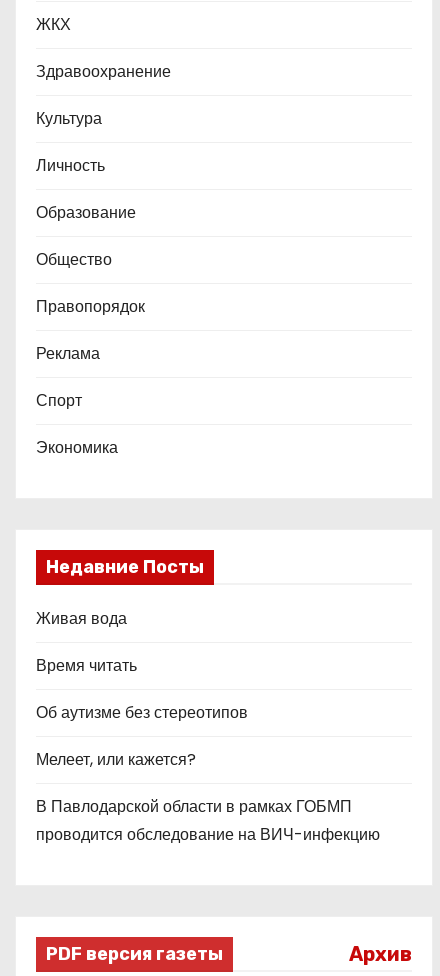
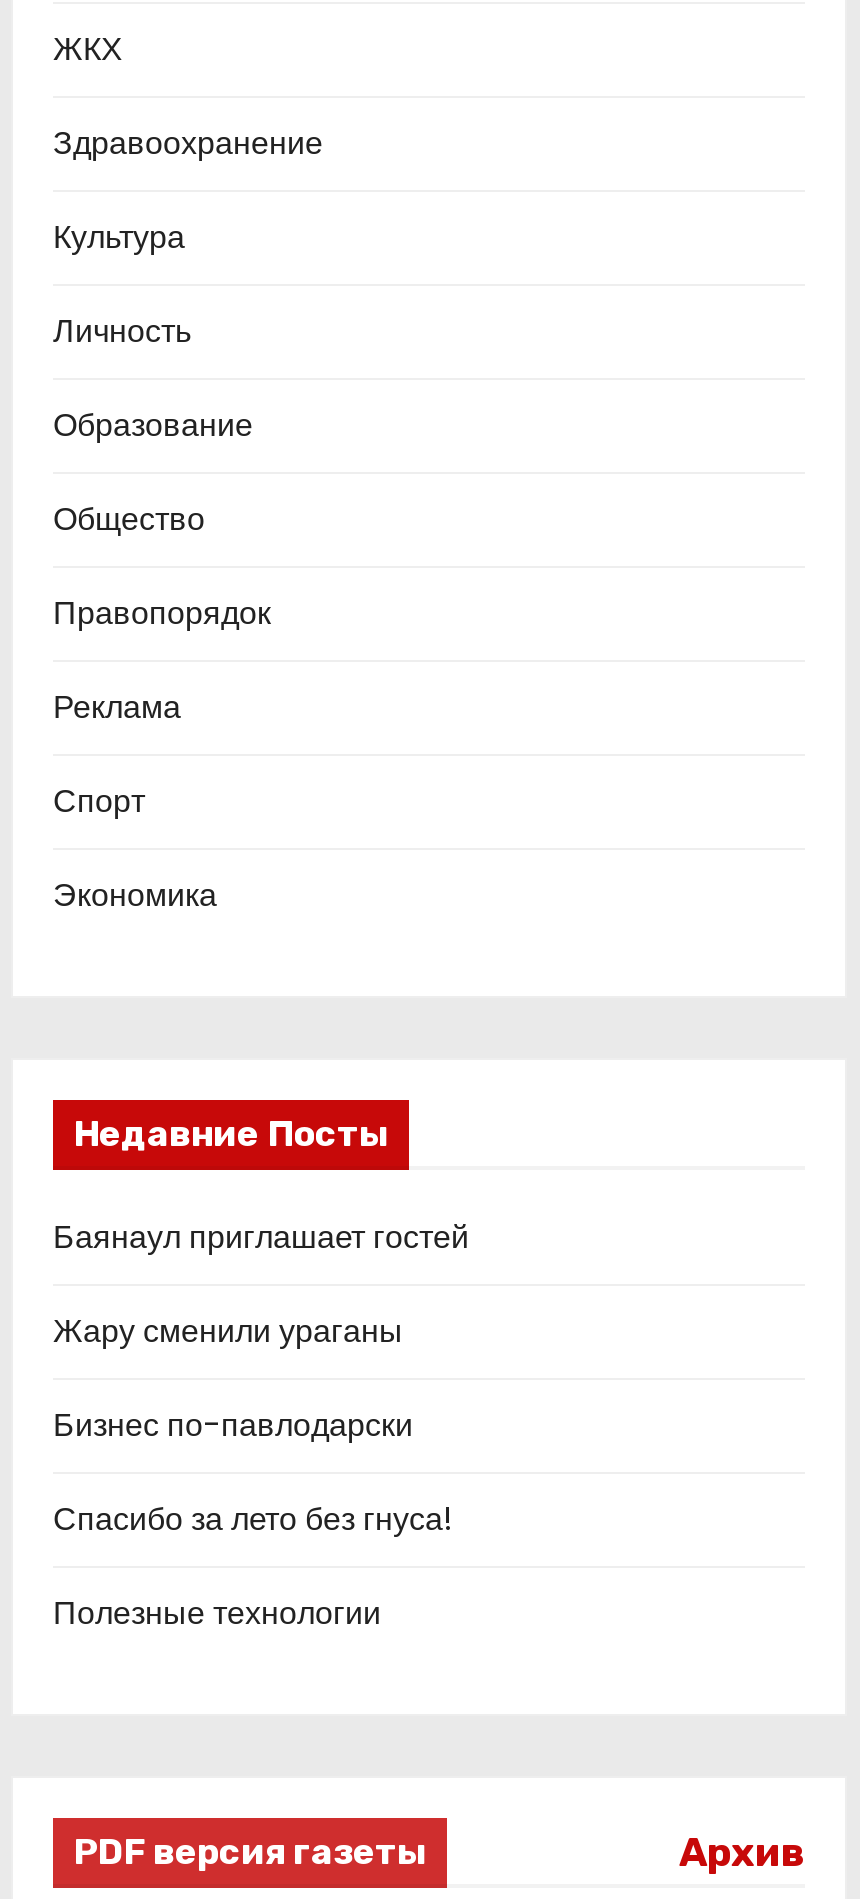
- Живая вода
+ Баянаул приглашает гостей

- Время читать
+ Жару сменили ураганы

- Об аутизме без стереотипов
+ Бизнес по-павлодарски

- Мелеет, или кажется?
+ Спасибо за лето без гнуса!

- В Павлодарской области в рамках ГОБМП
- проводится обследование на ВИЧ-инфекцию
+ Полезные технологии
